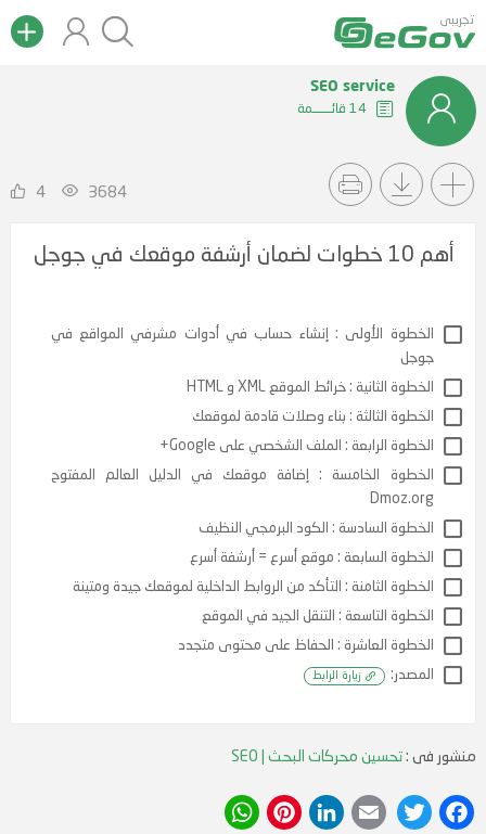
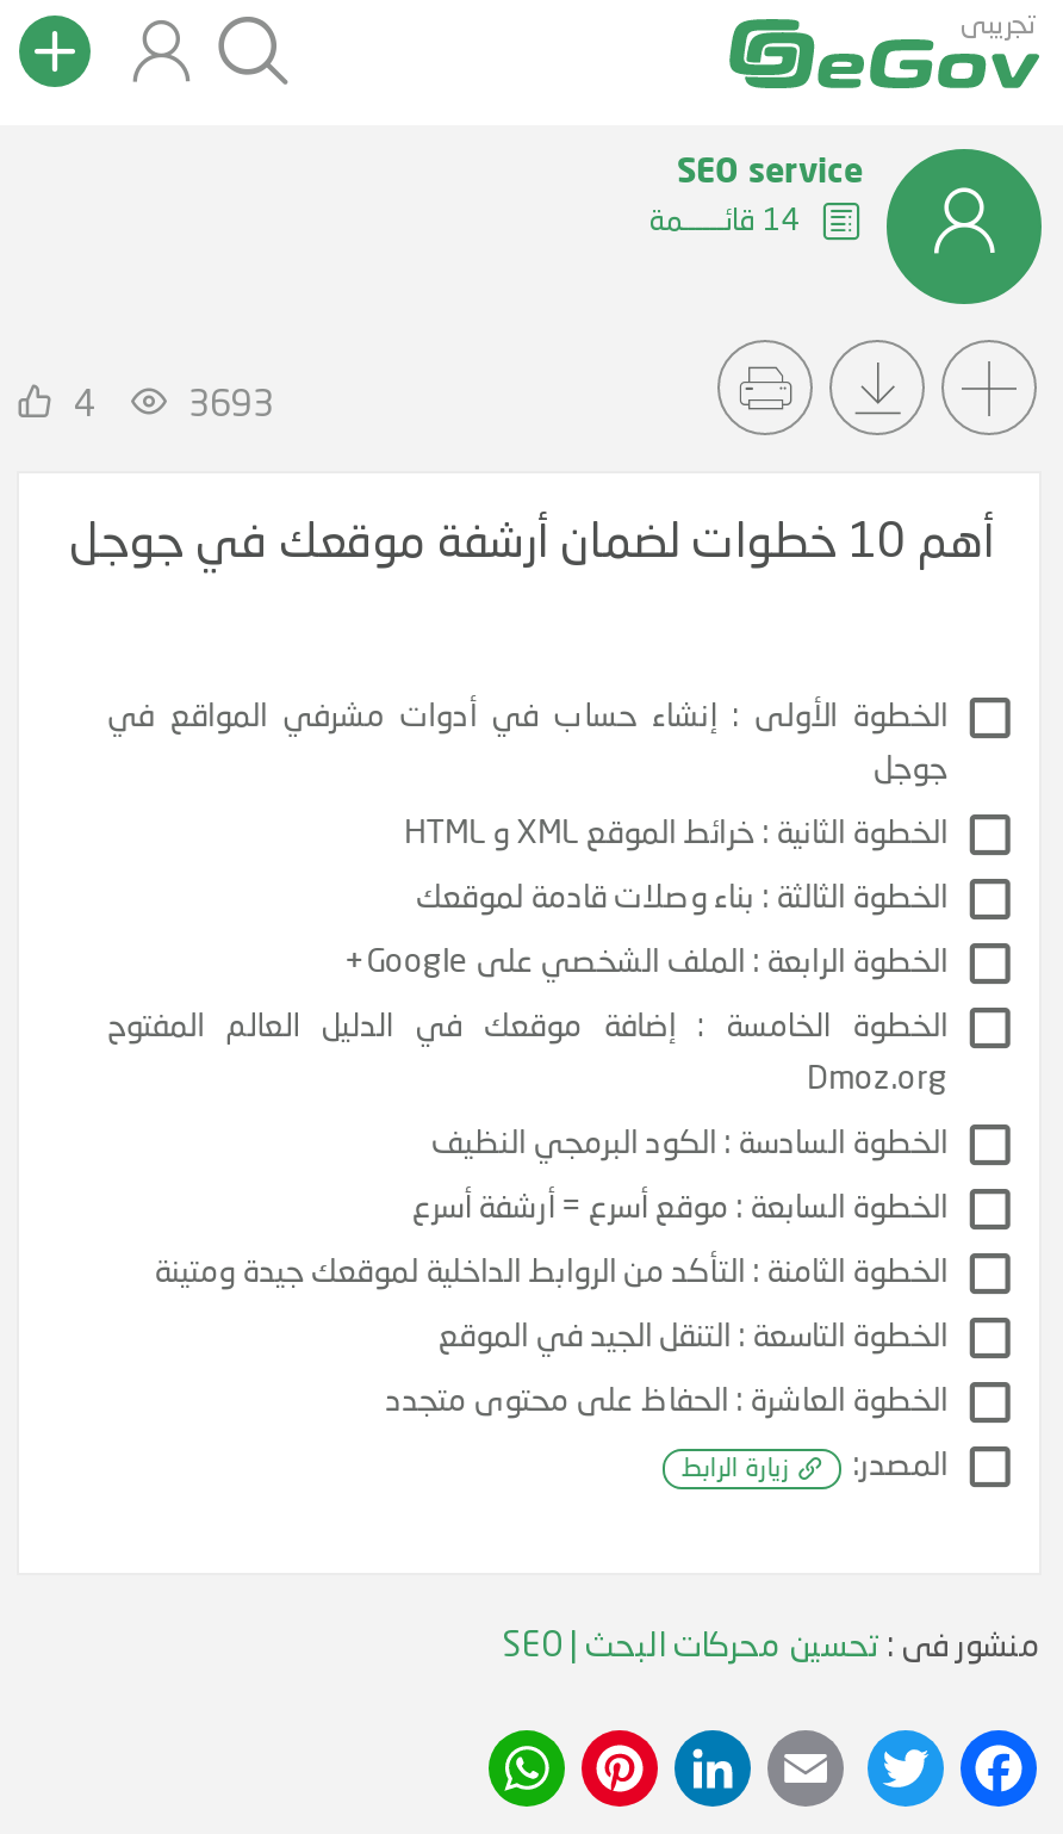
- 3684
+ 3693
